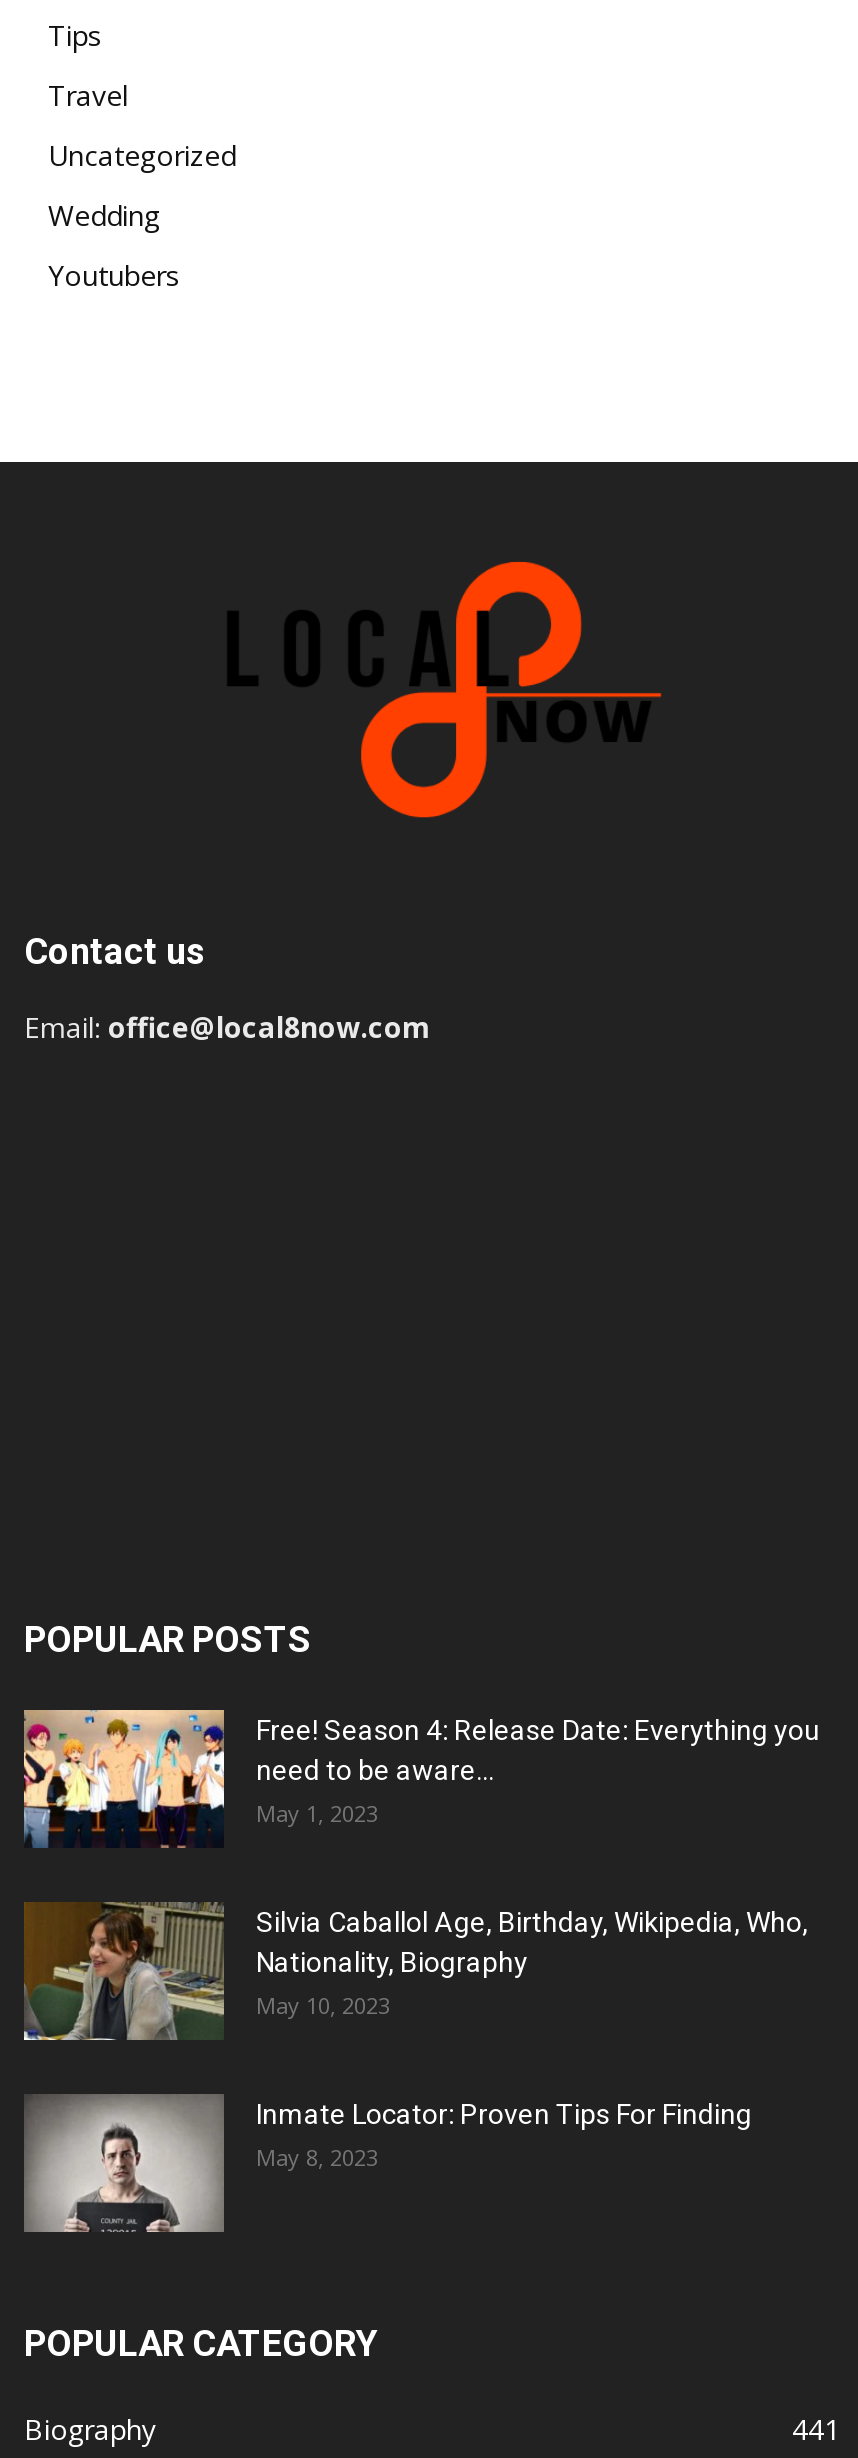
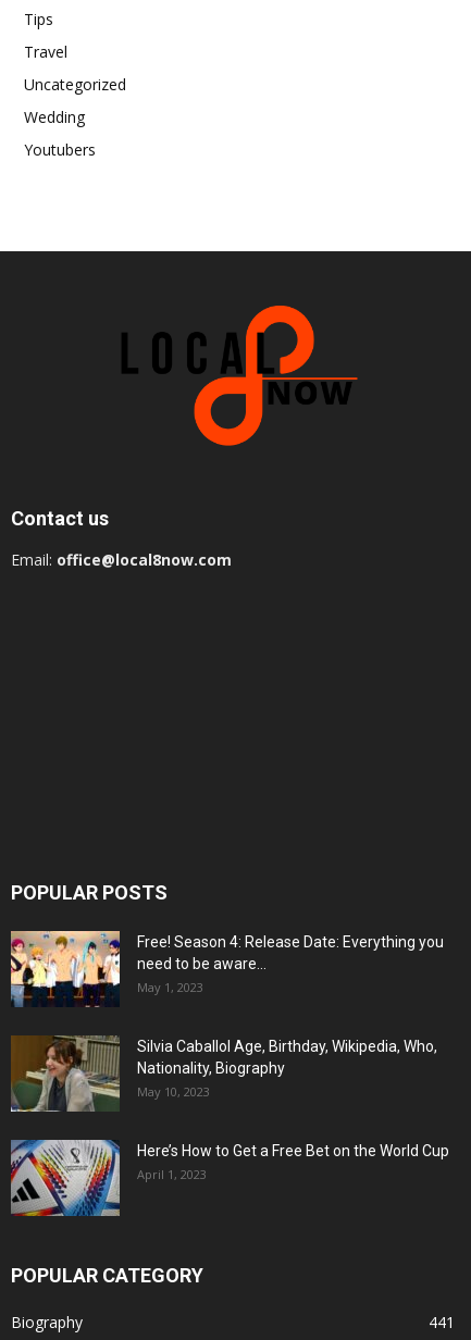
- [image]
- Inmate Locator: Proven Tips For Finding
- May 8, 2023
+ [image]
+ Here’s How to Get a Free Bet on the World Cup
+ April 1, 2023
